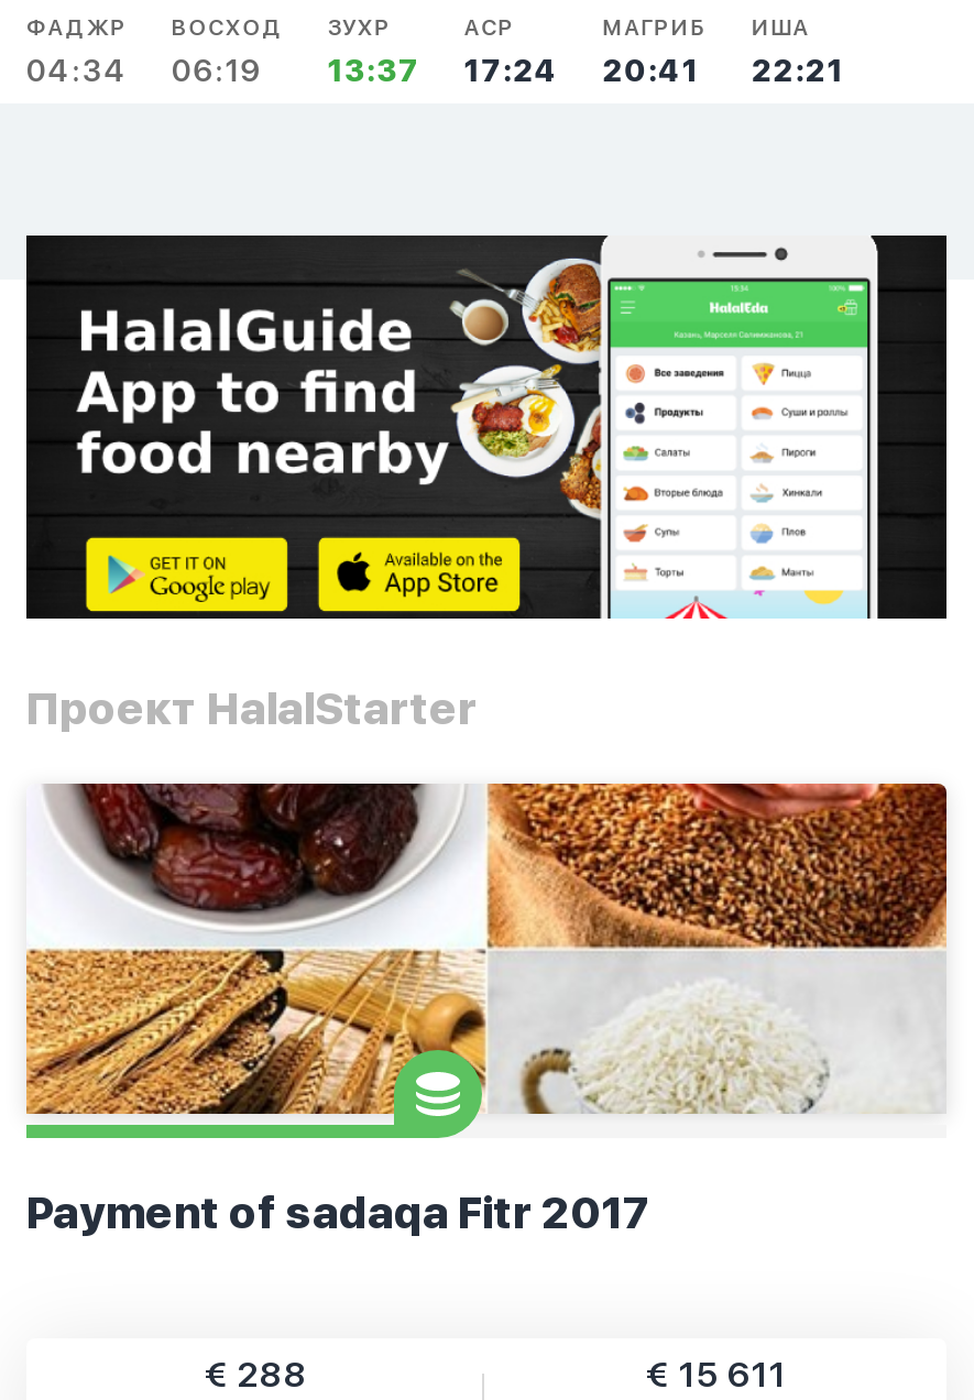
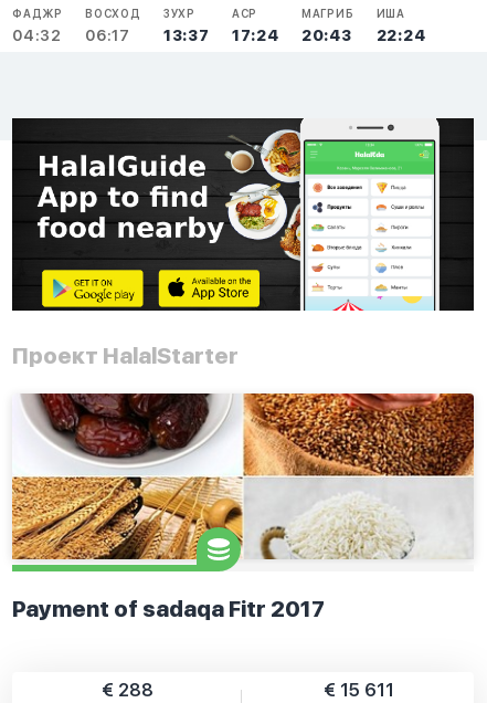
- 04:34
+ 04:32

- 06:19
+ 06:17

- 20:41
+ 20:43

- 22:21
+ 22:24
